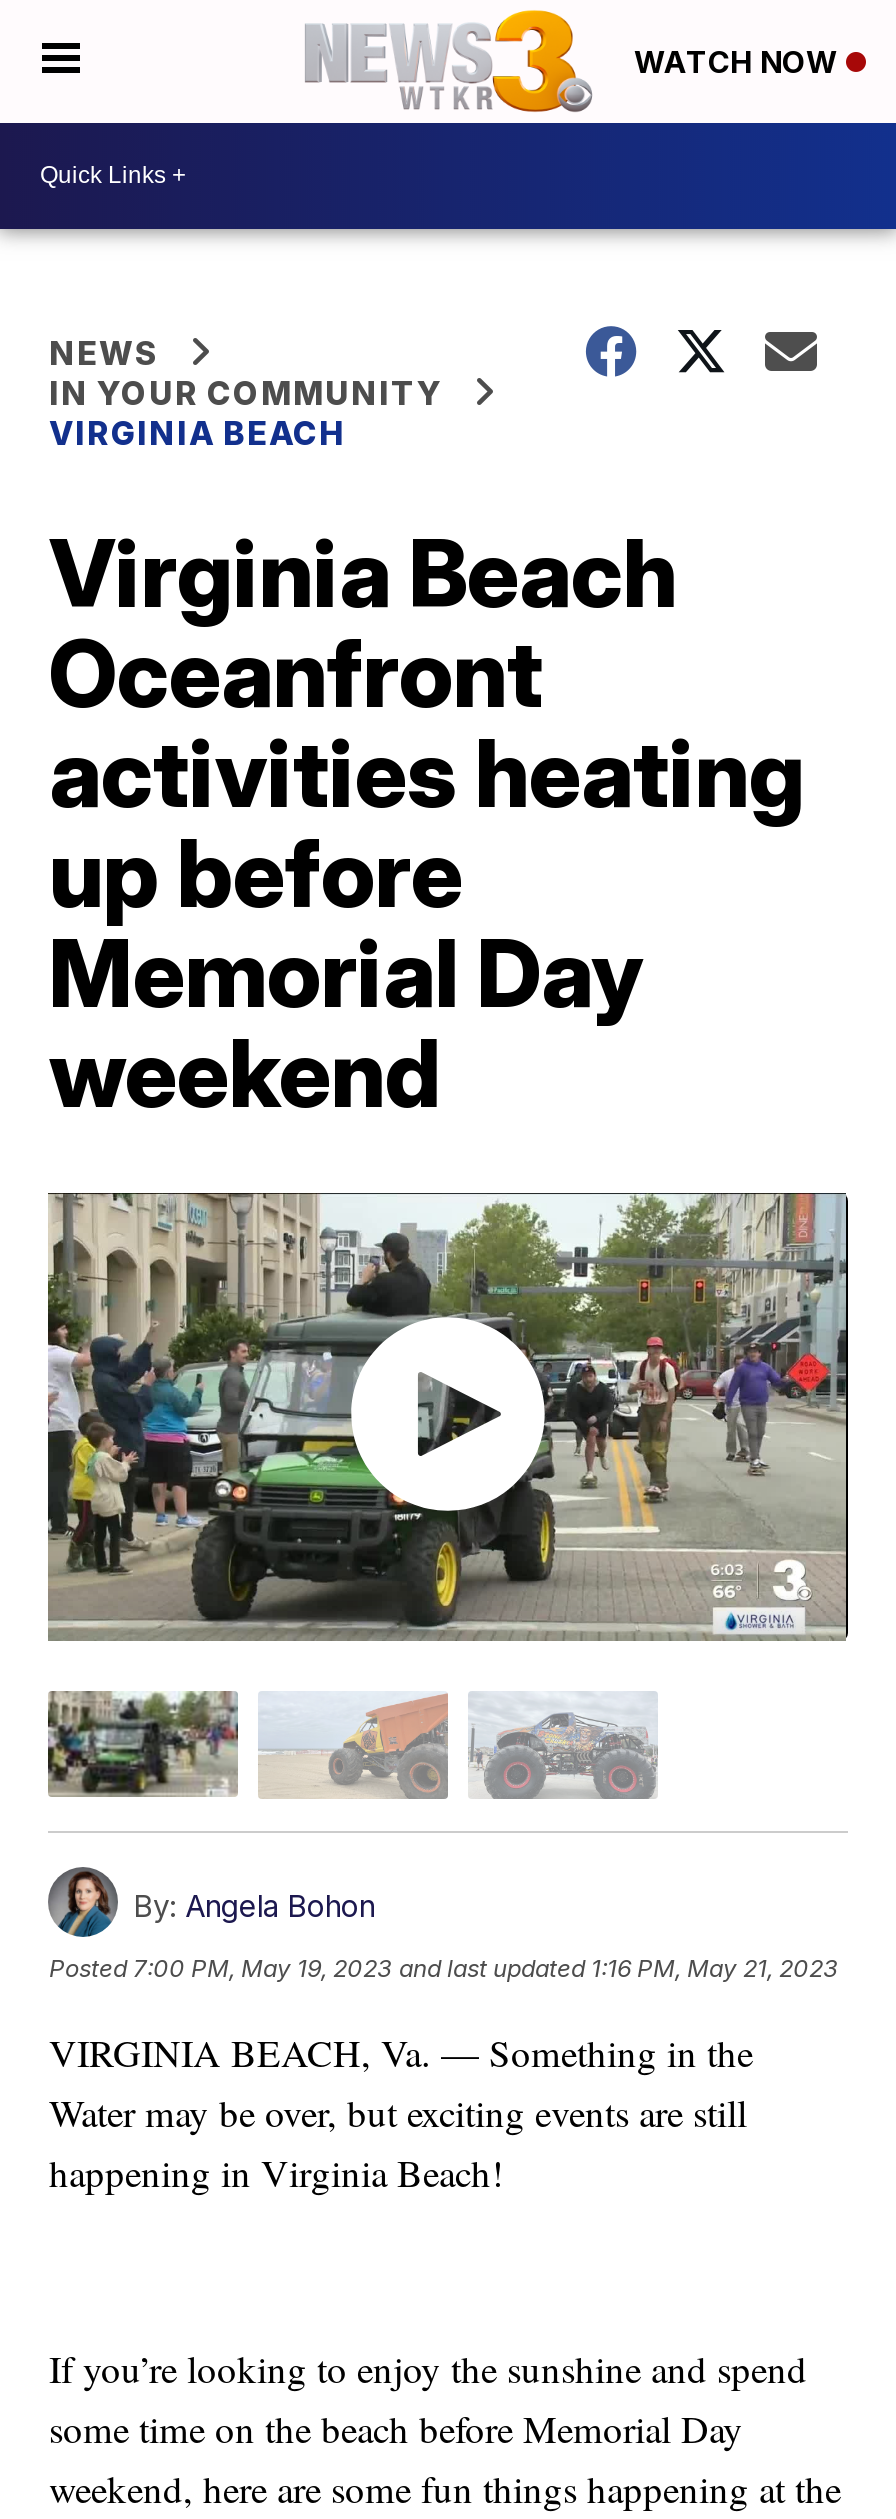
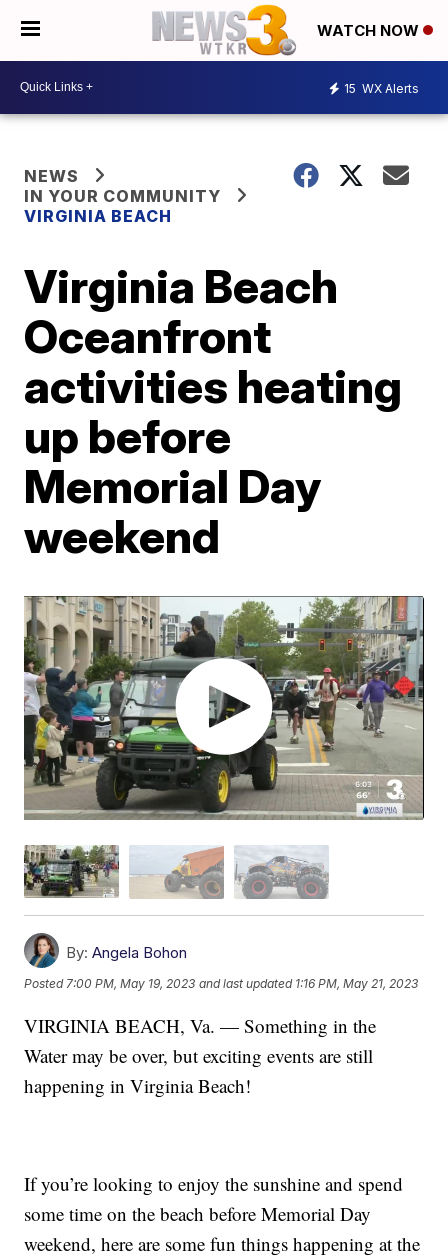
+ 15 WX Alerts
